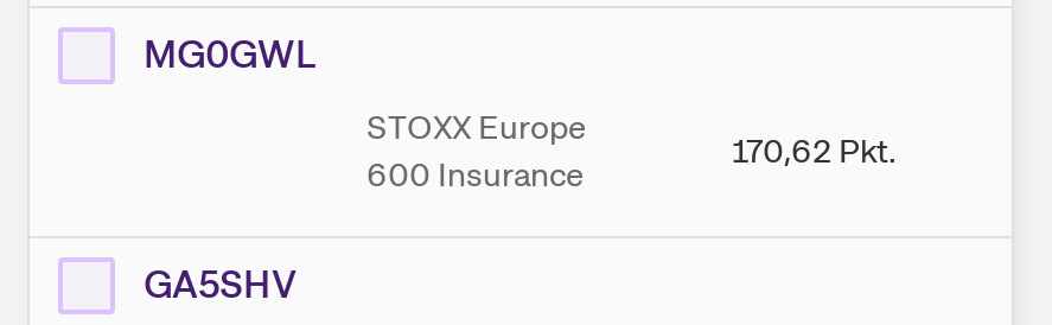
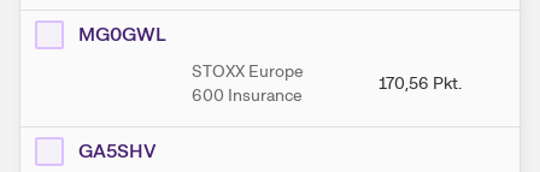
- 170,62 Pkt.
+ 170,56 Pkt.
